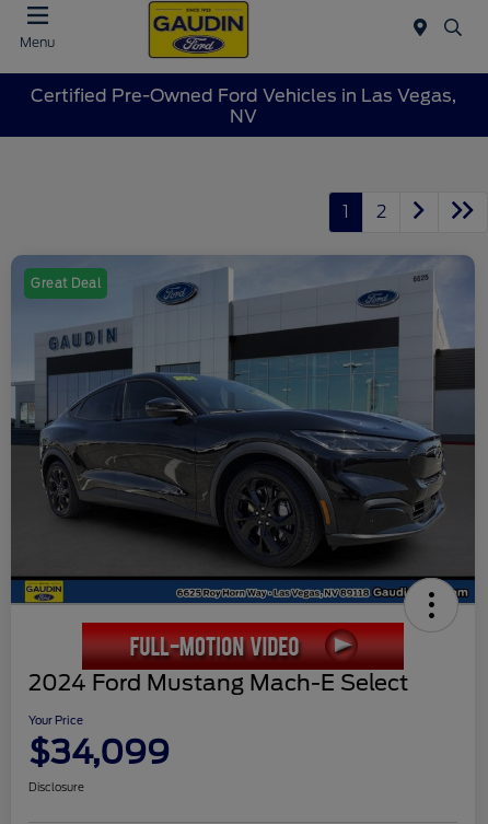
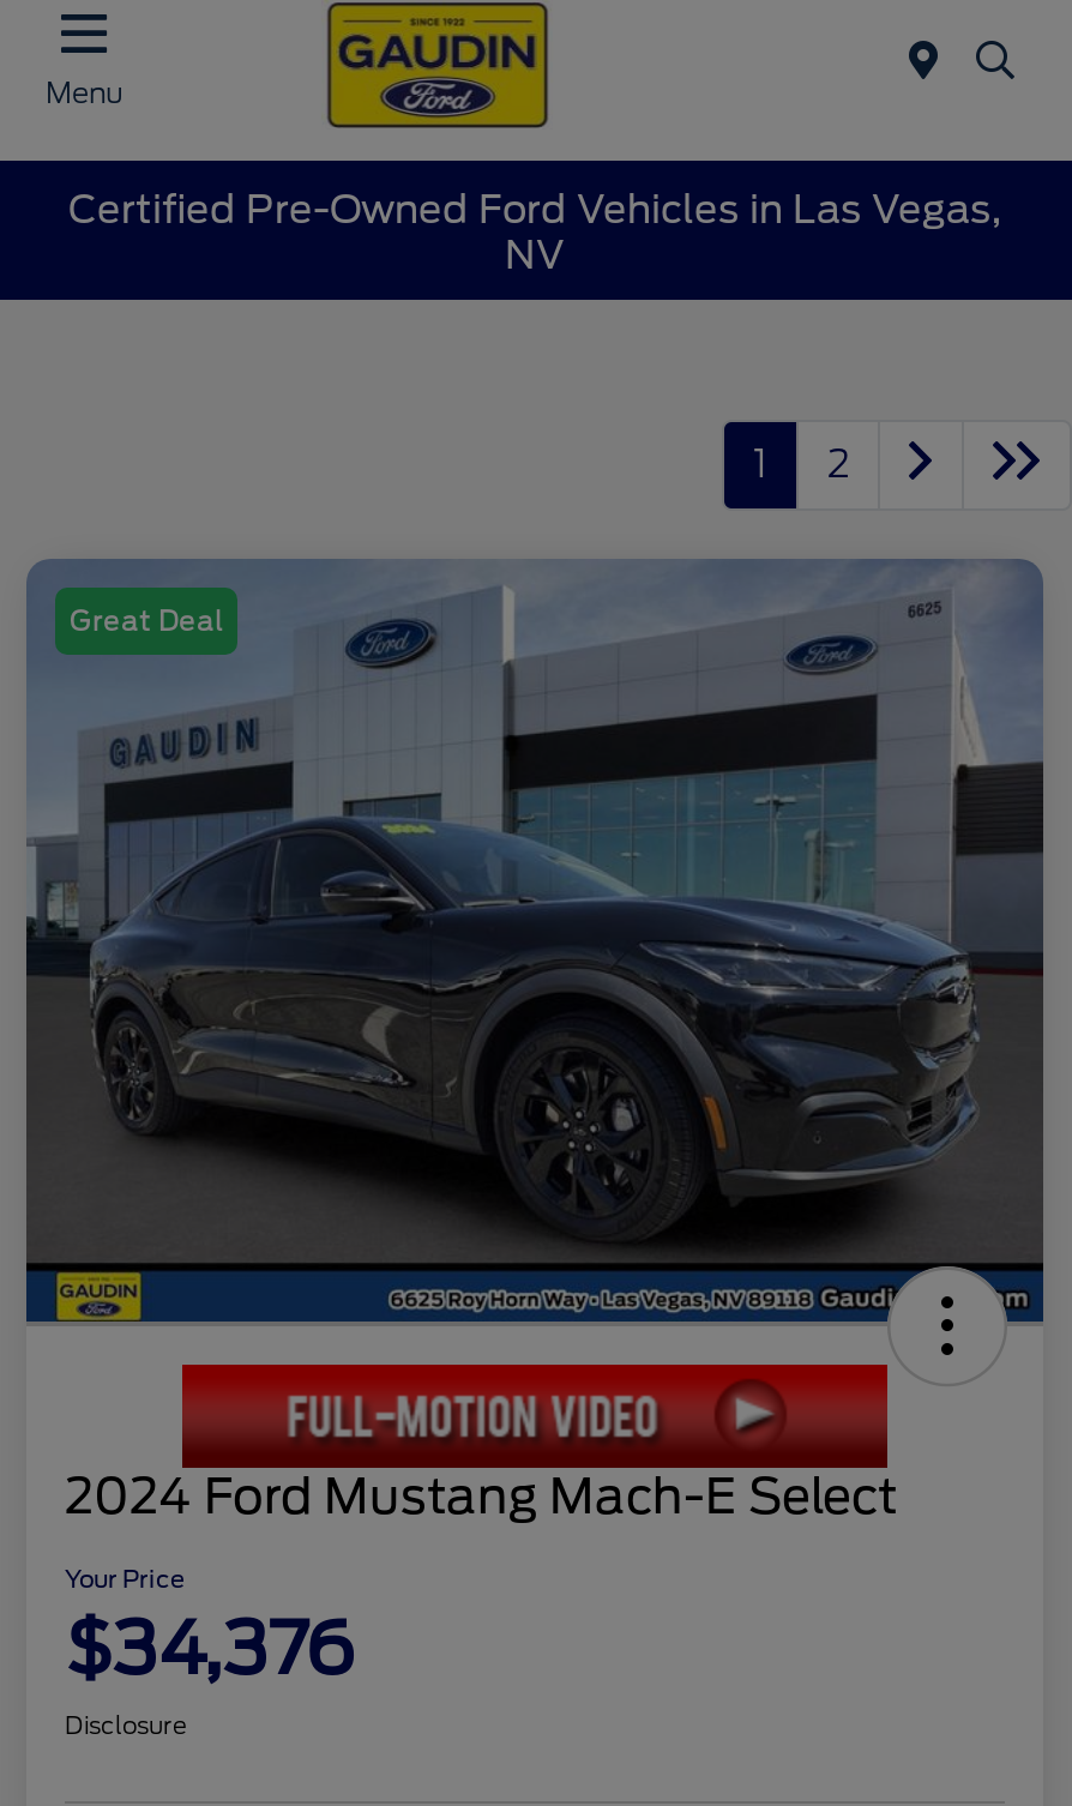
- $34,099
+ $34,376
